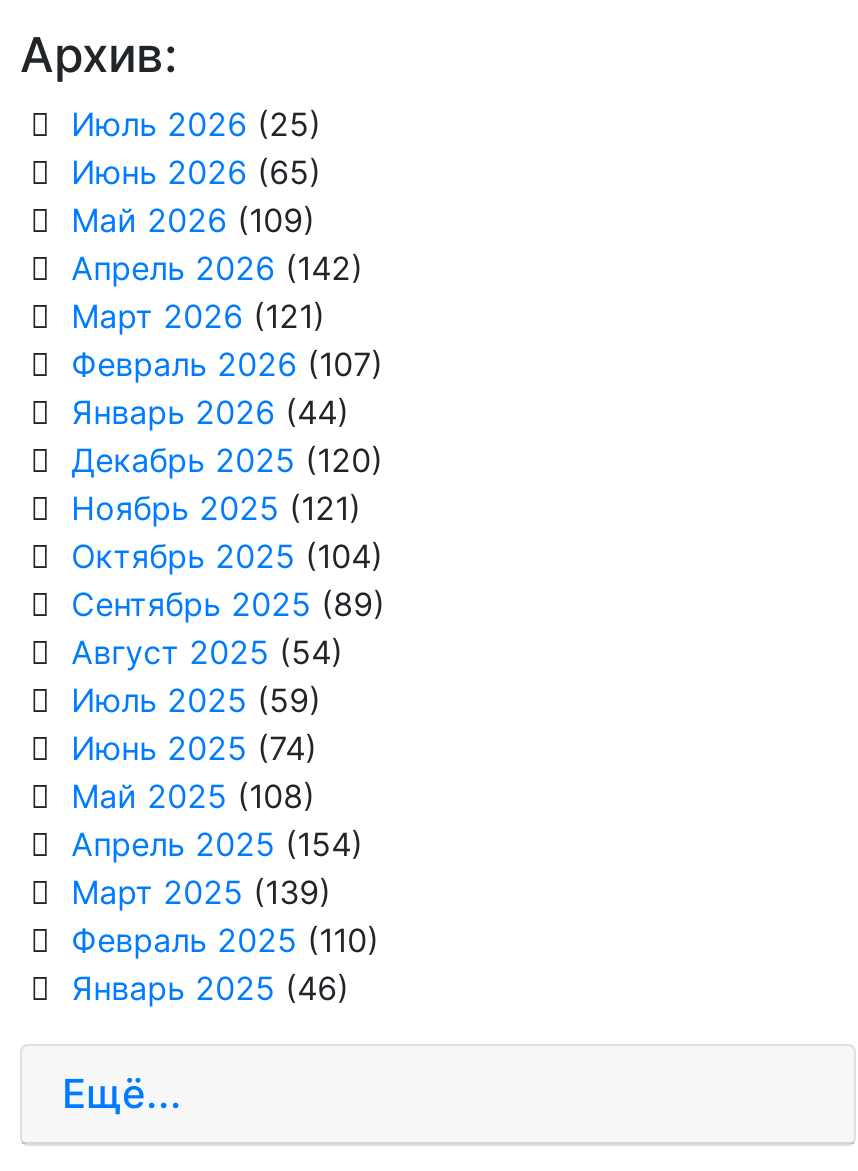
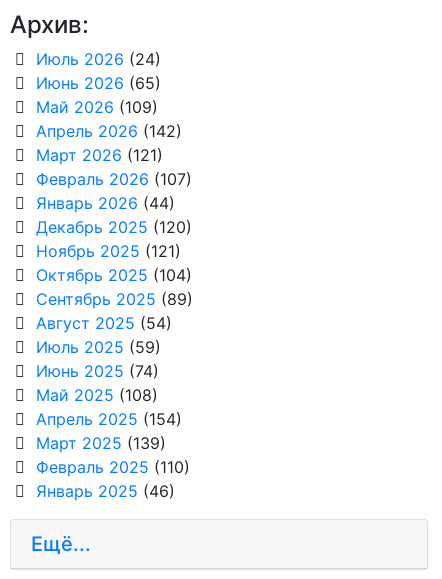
- Июль 2026 (25)
+ Июль 2026 (24)
